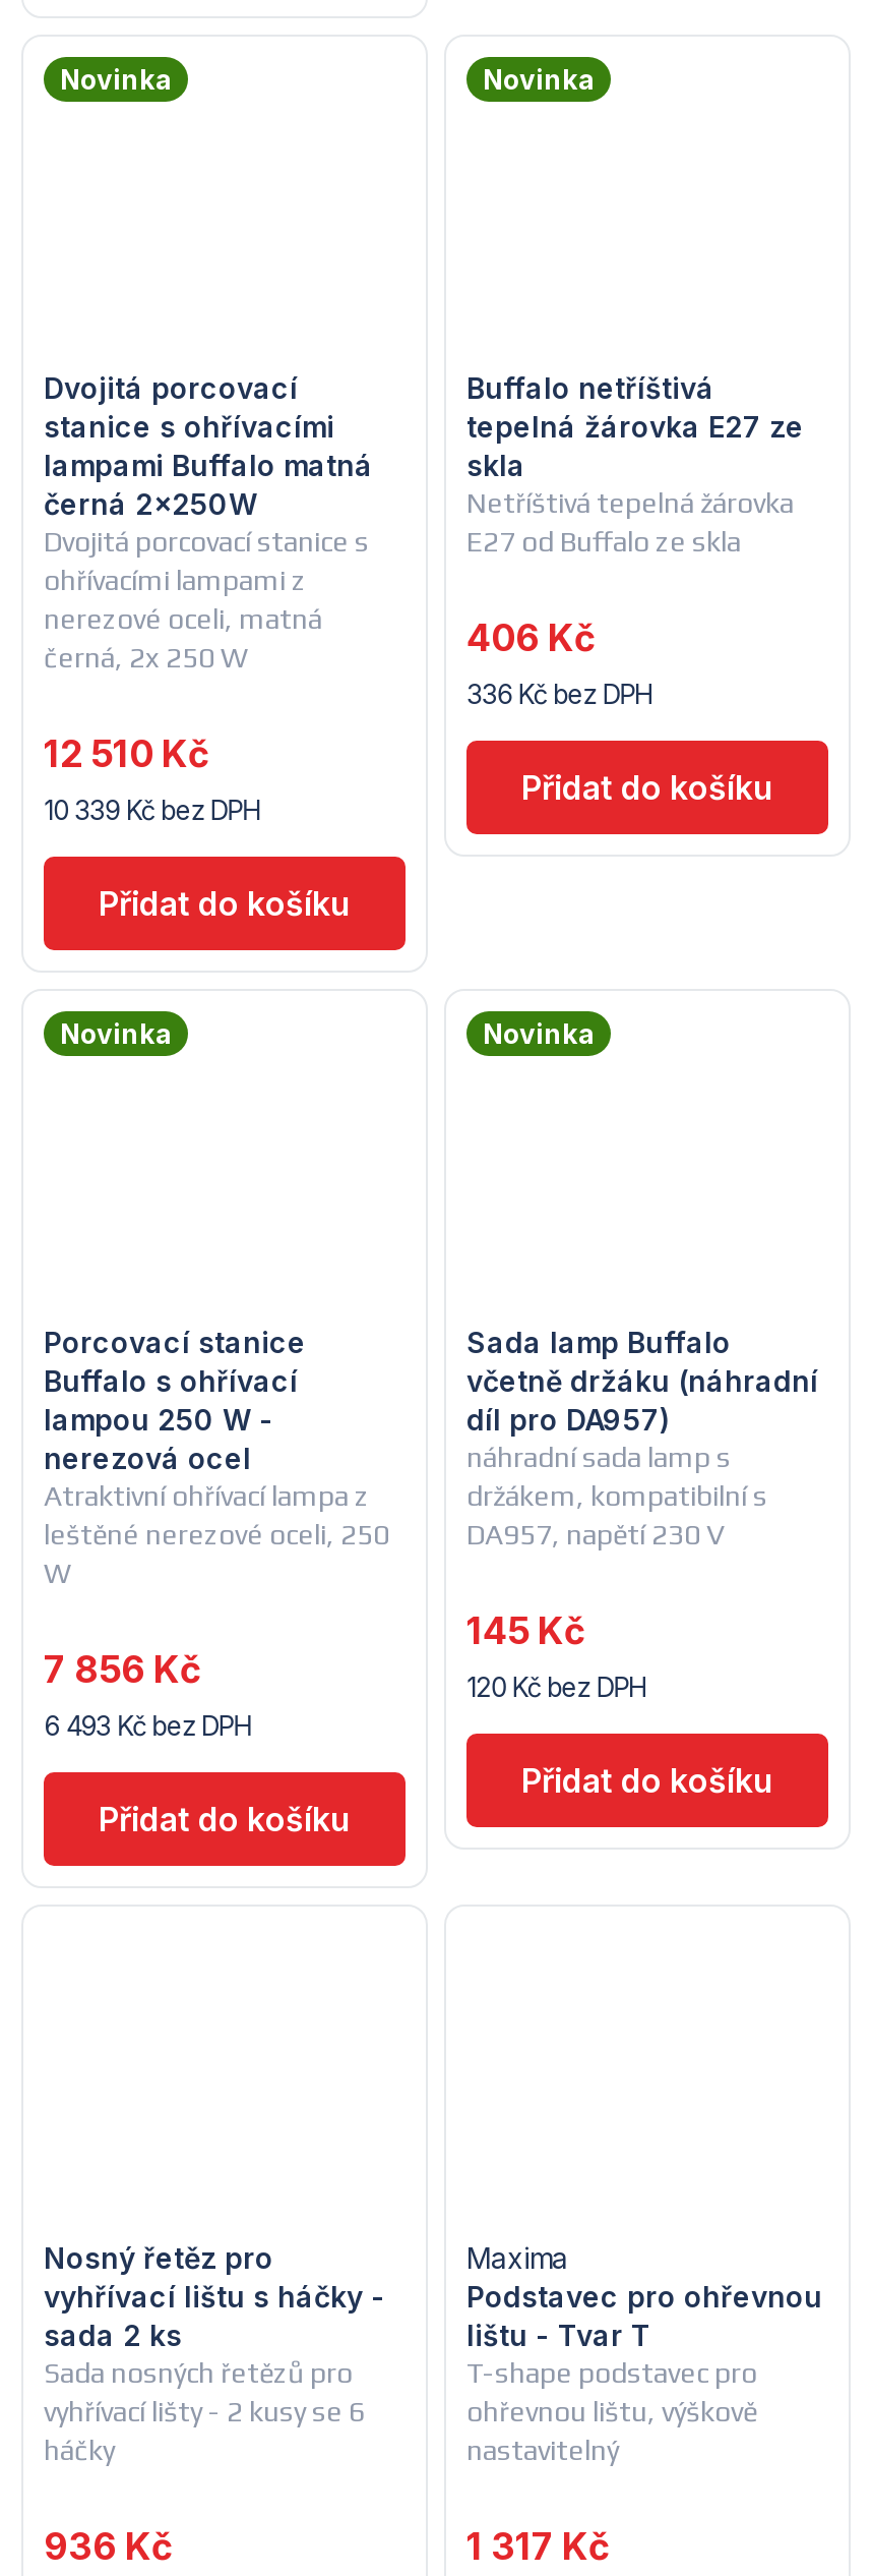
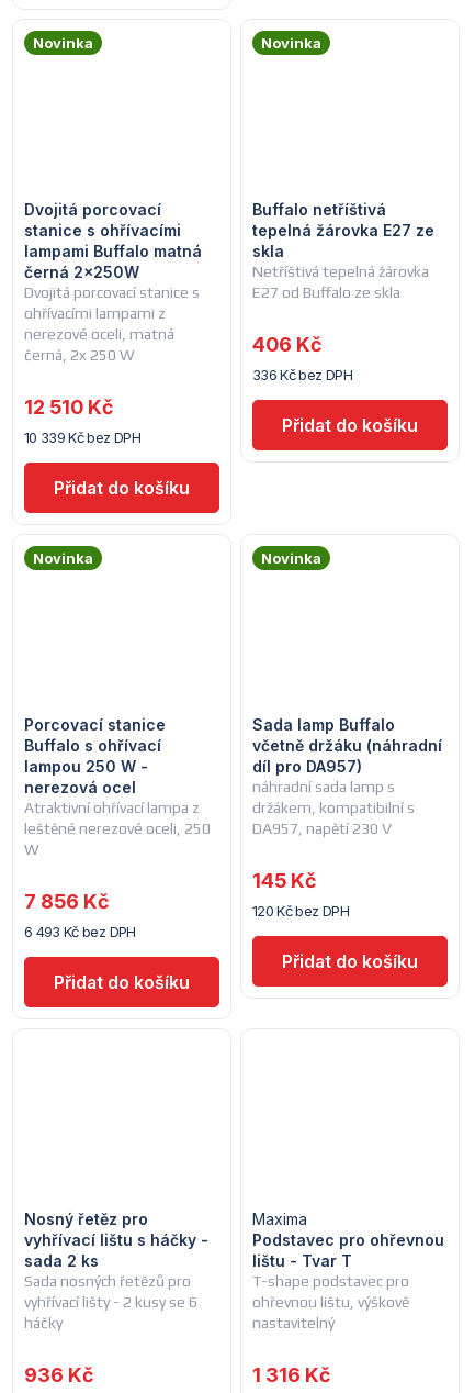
- 1 317 Kč
+ 1 316 Kč
